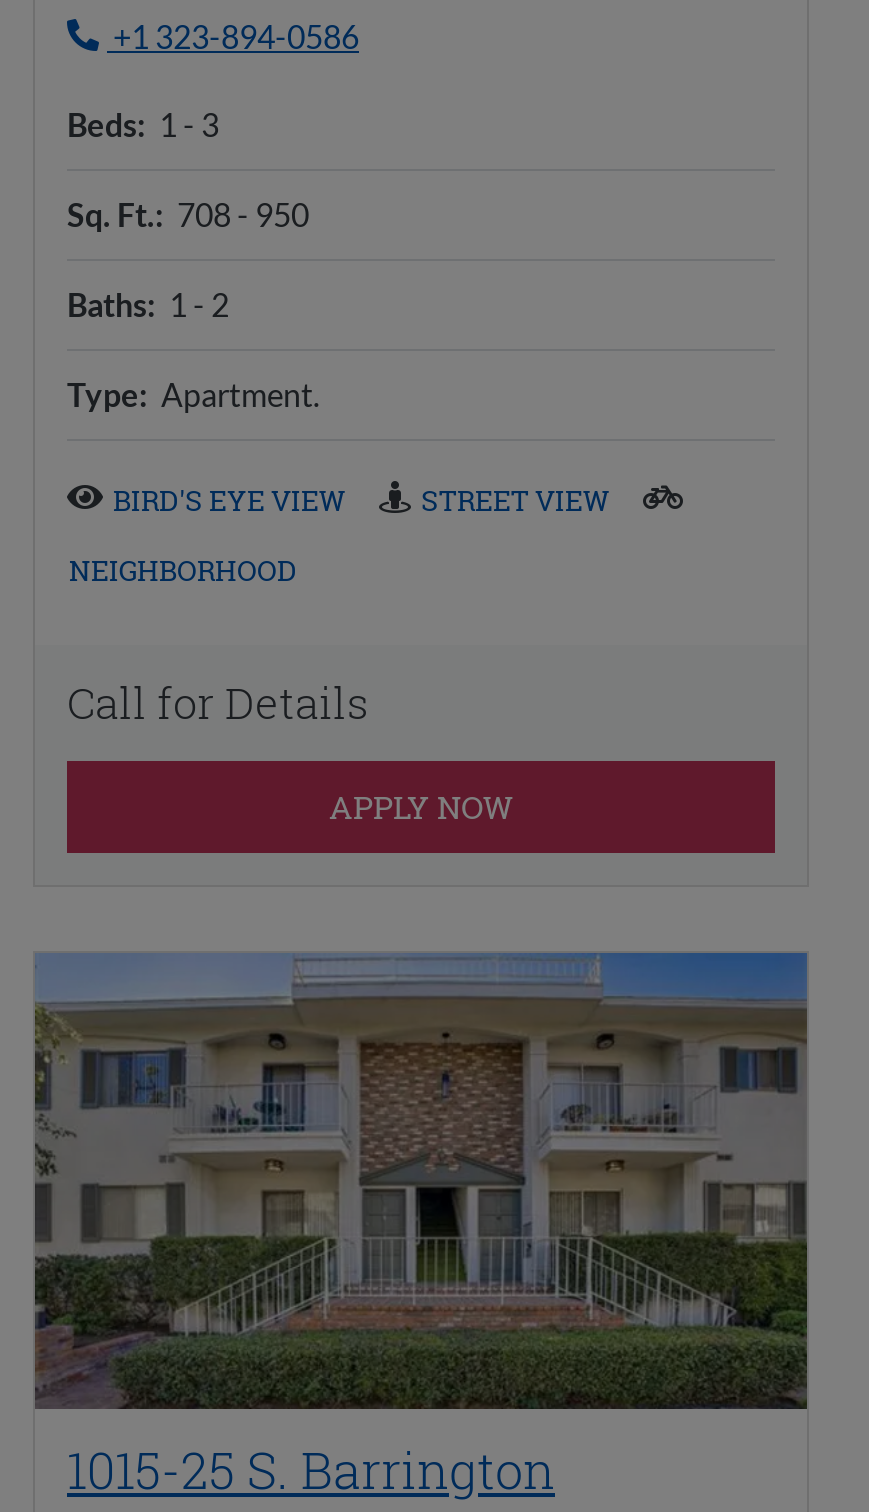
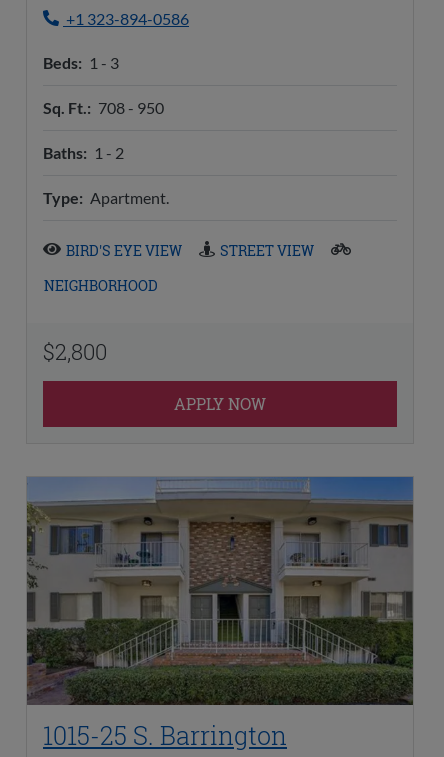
- Call for Details
+ $2,800
